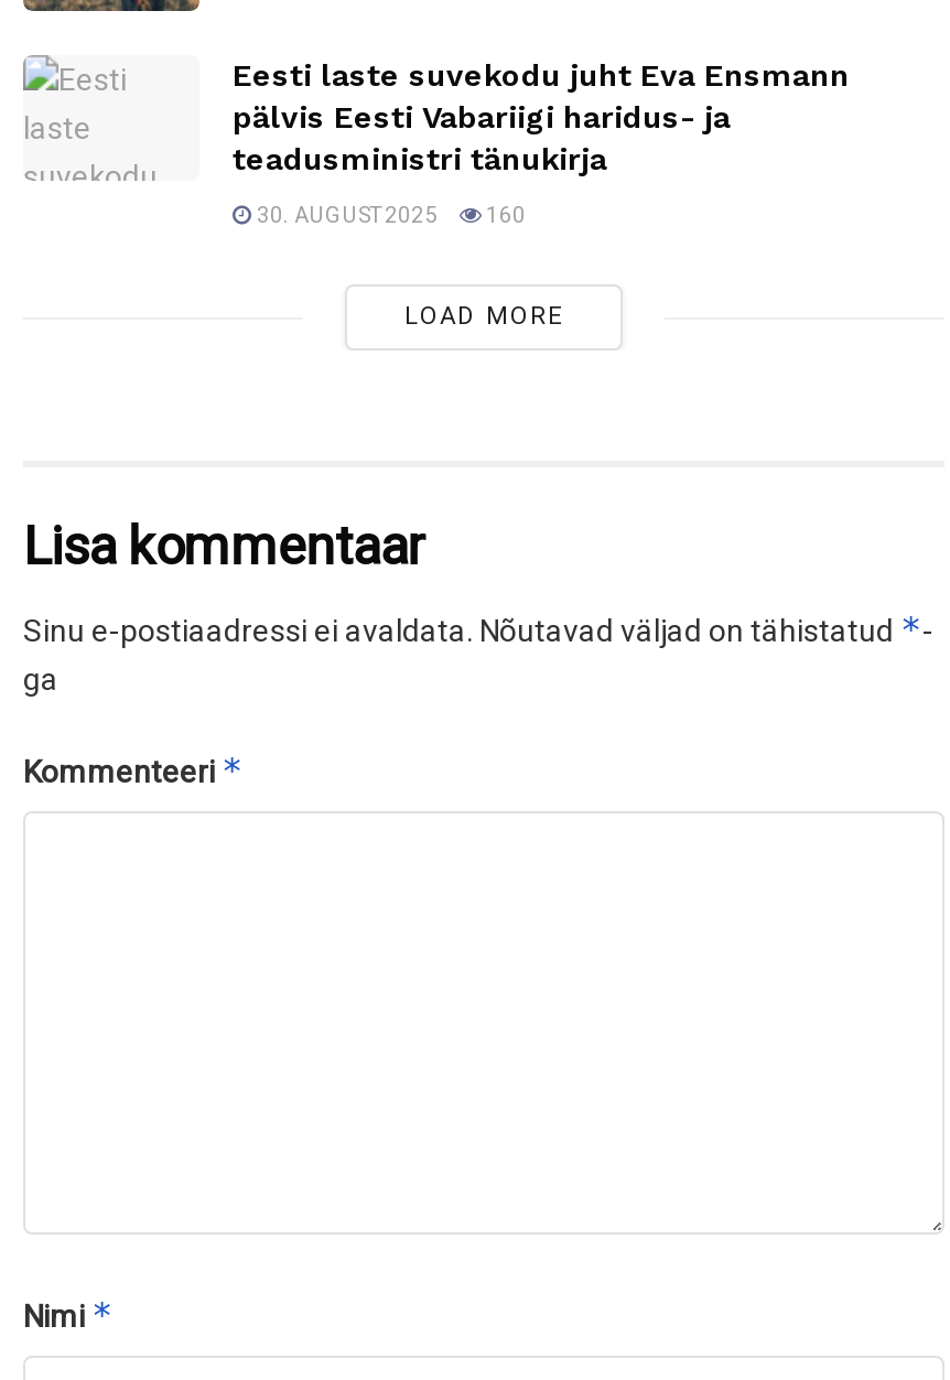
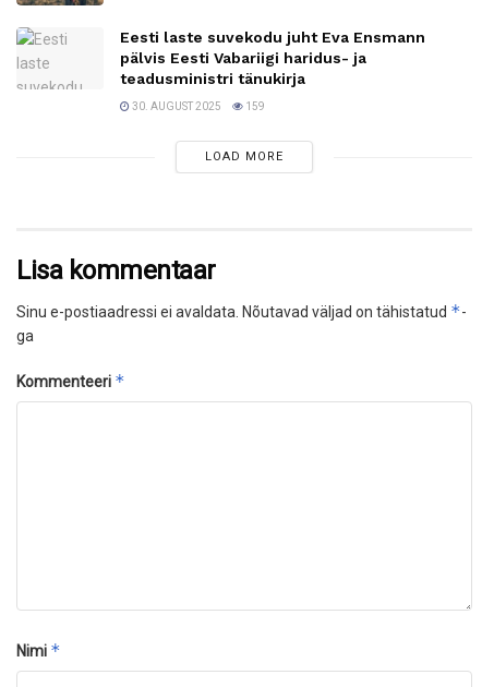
- 30. AUGUST 2025 160
+ 30. AUGUST 2025 159
